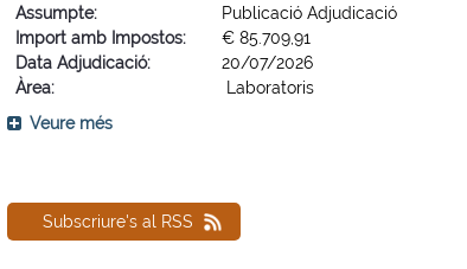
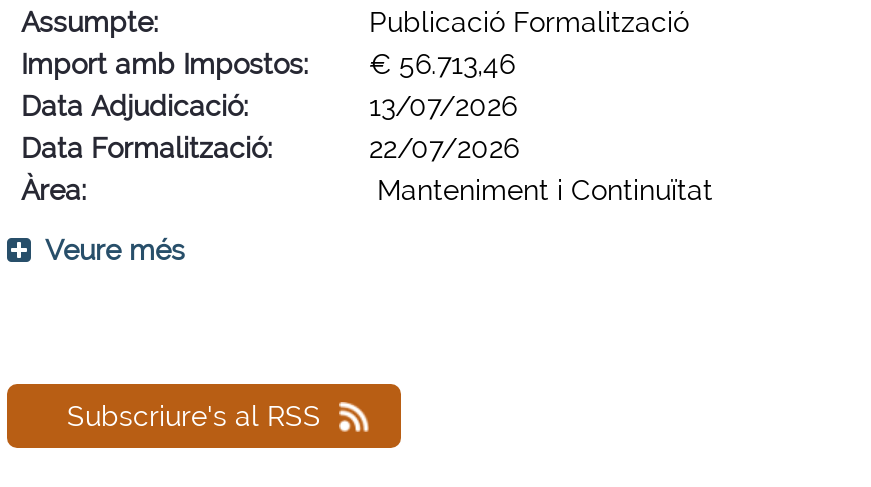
- Publicació Adjudicació
+ Publicació Formalització

- Import amb Impostos: € 85.709,91
+ Import amb Impostos: € 56.713,46

- 20/07/2026
+ 13/07/2026
+ Data Formalització:
+ 22/07/2026

- Laboratoris
+ Manteniment i Continuïtat
